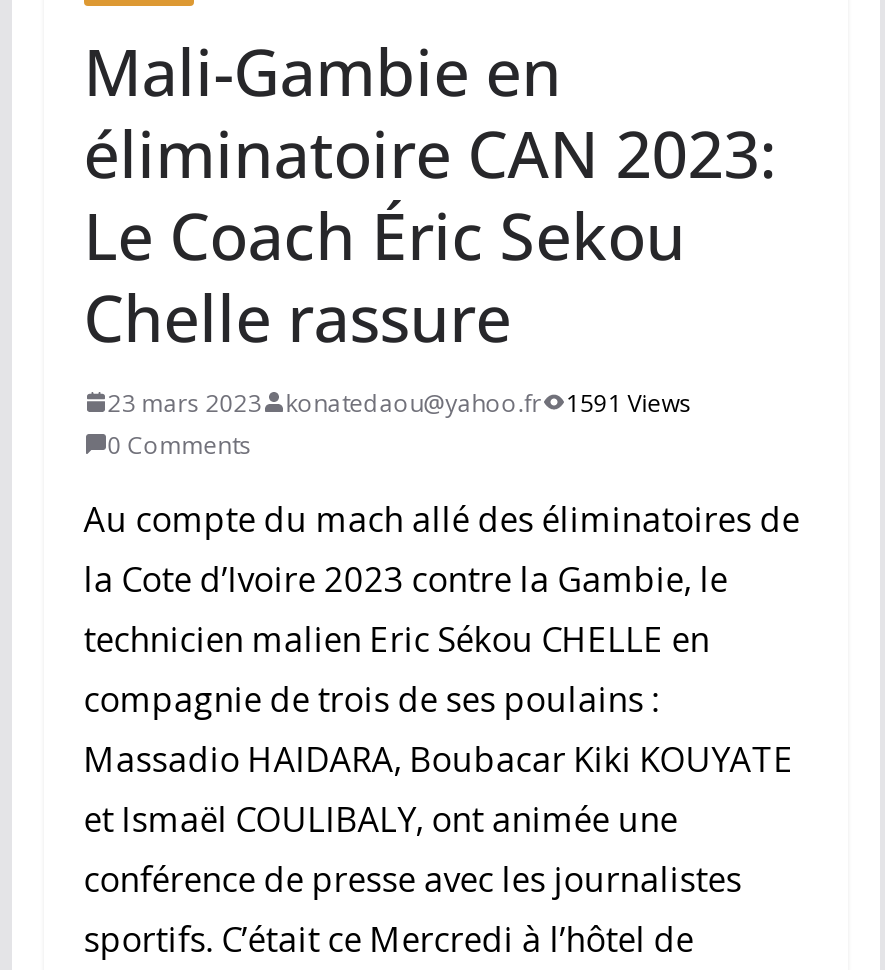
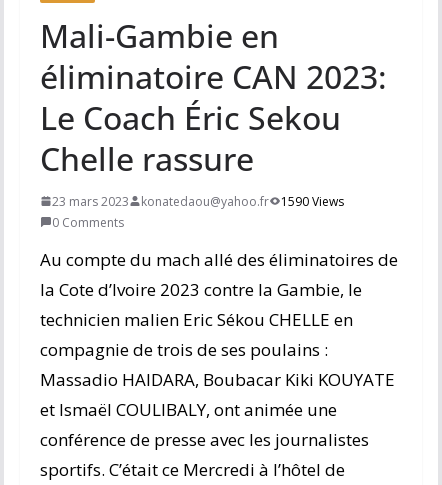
- 23 mars 2023 konatedaou@yahoo.fr 1591 Views
+ 23 mars 2023 konatedaou@yahoo.fr 1590 Views
